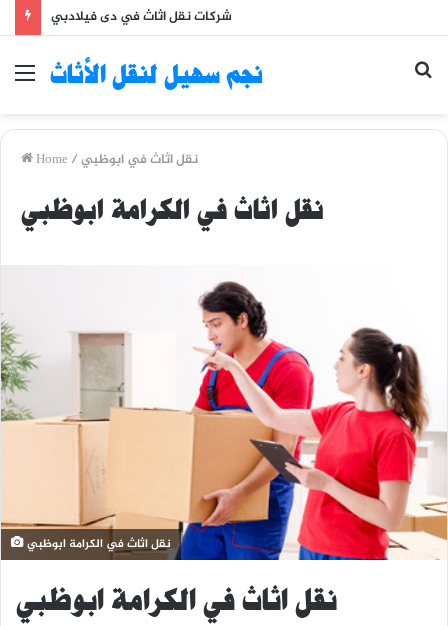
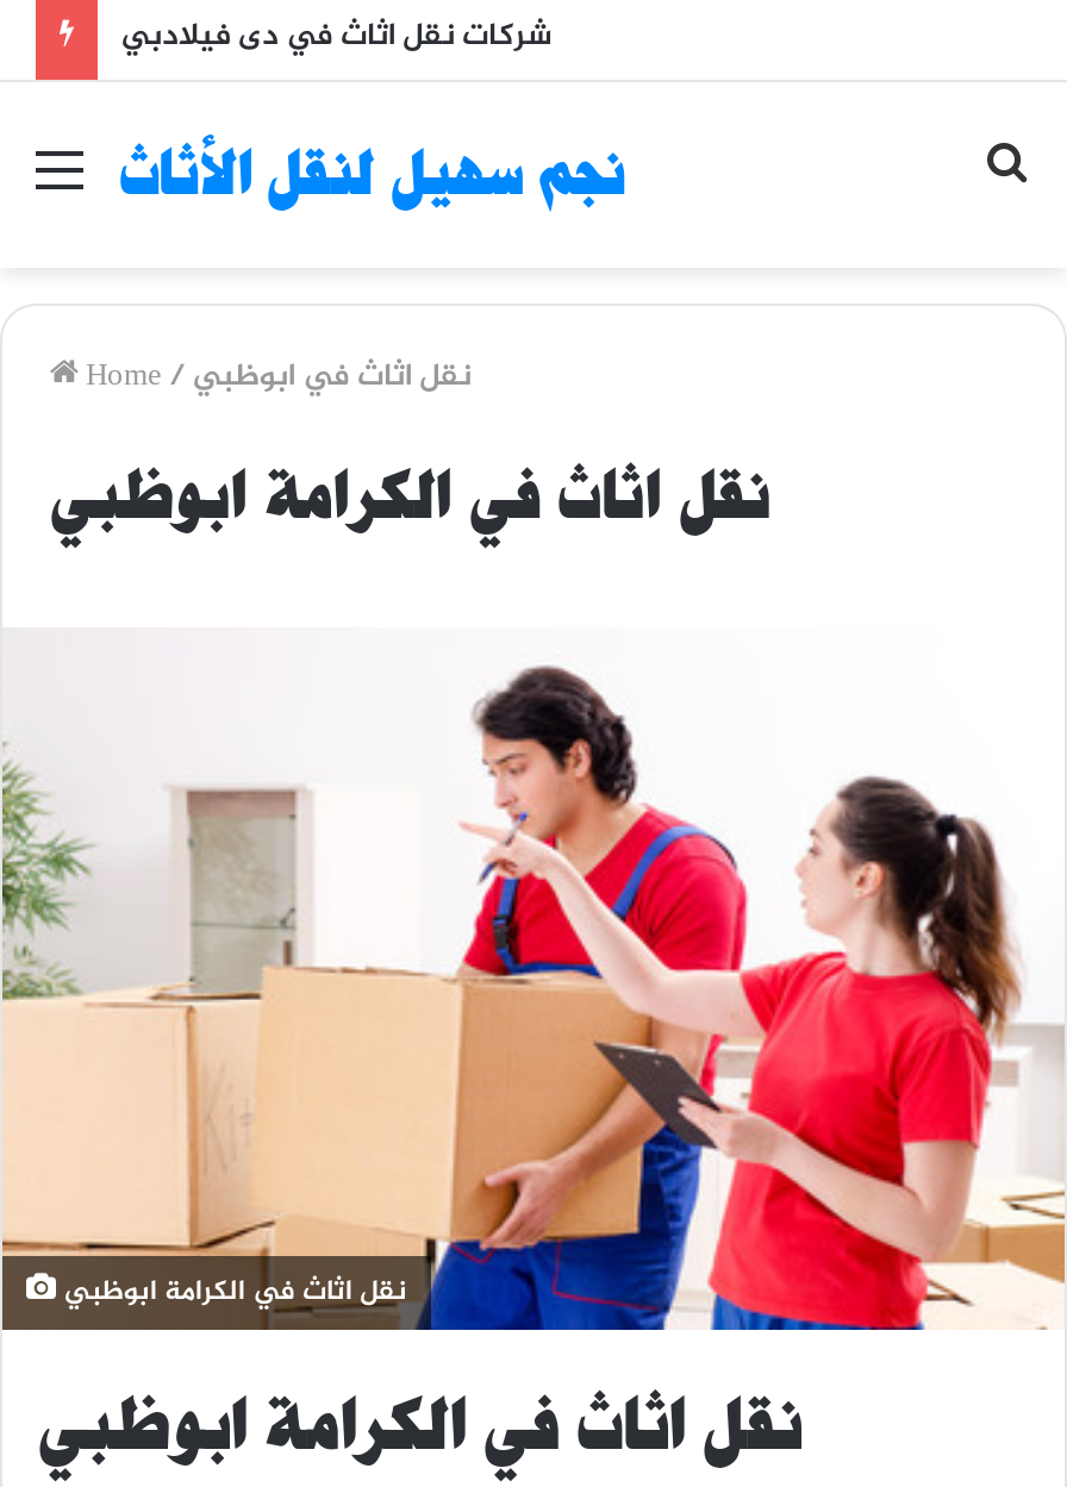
- شركات نقل اثاث في دى فيلادبي
+ شركات نقل اثاث في مردف دبي
